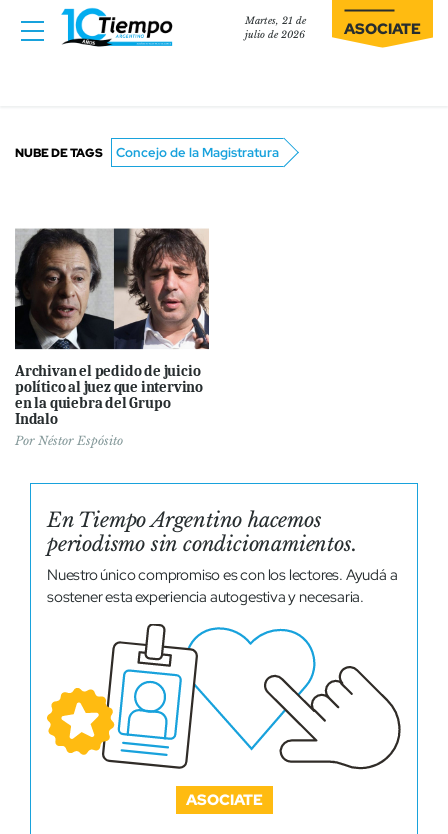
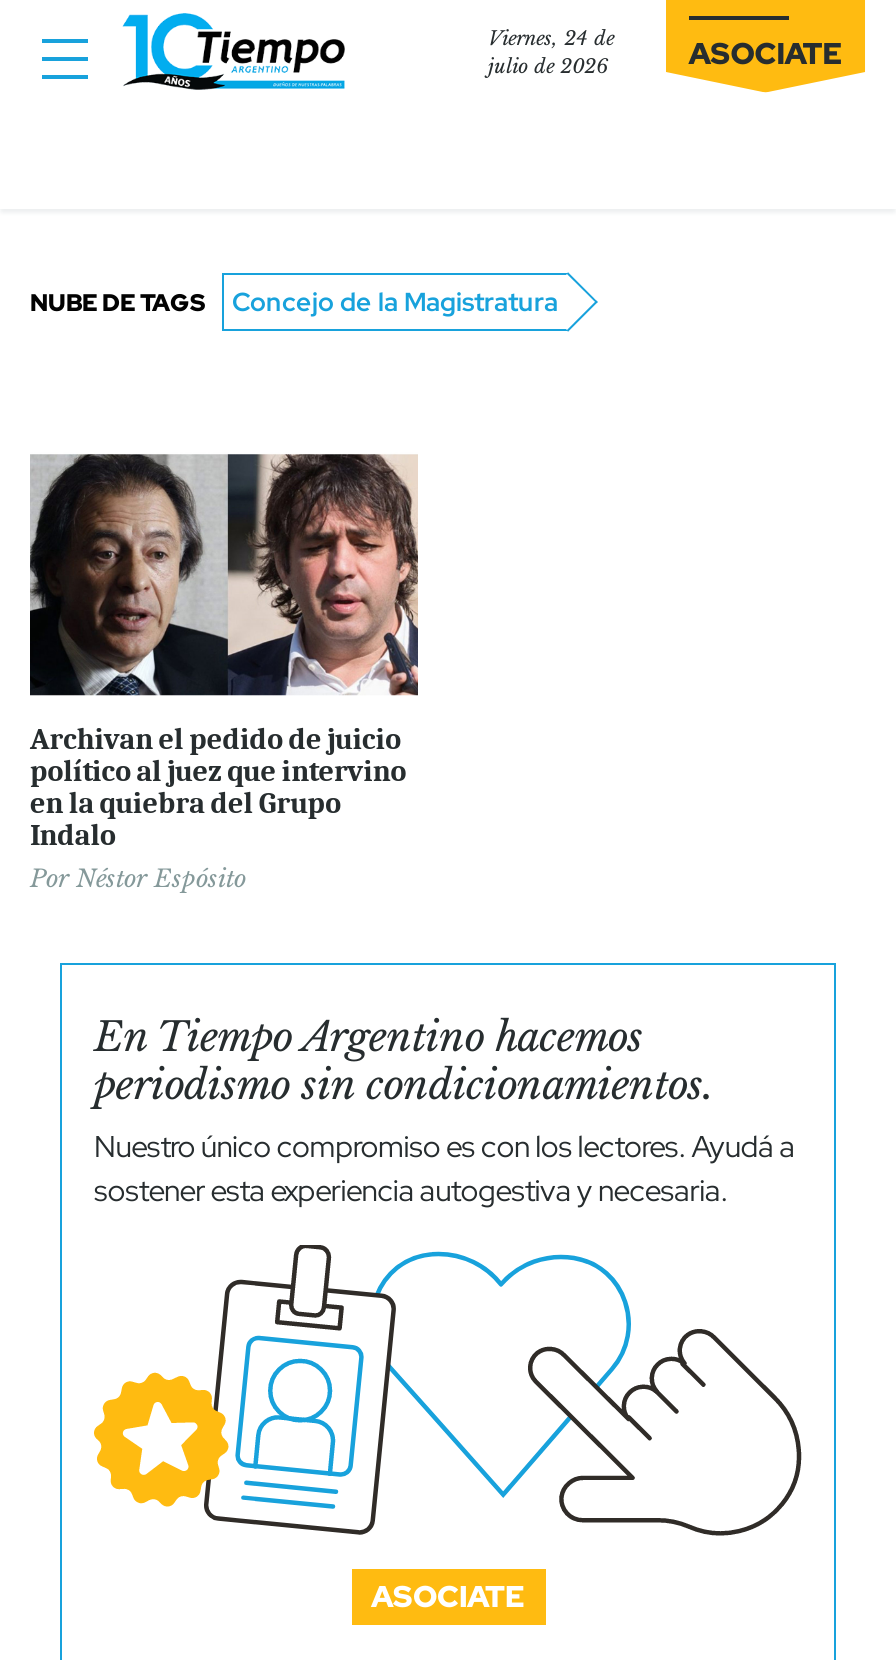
- Martes, 21 de
+ Viernes, 24 de
